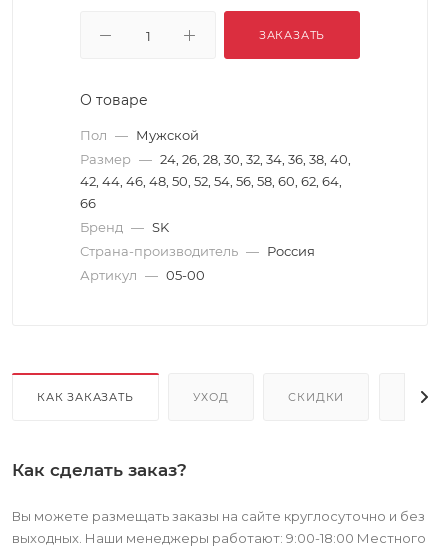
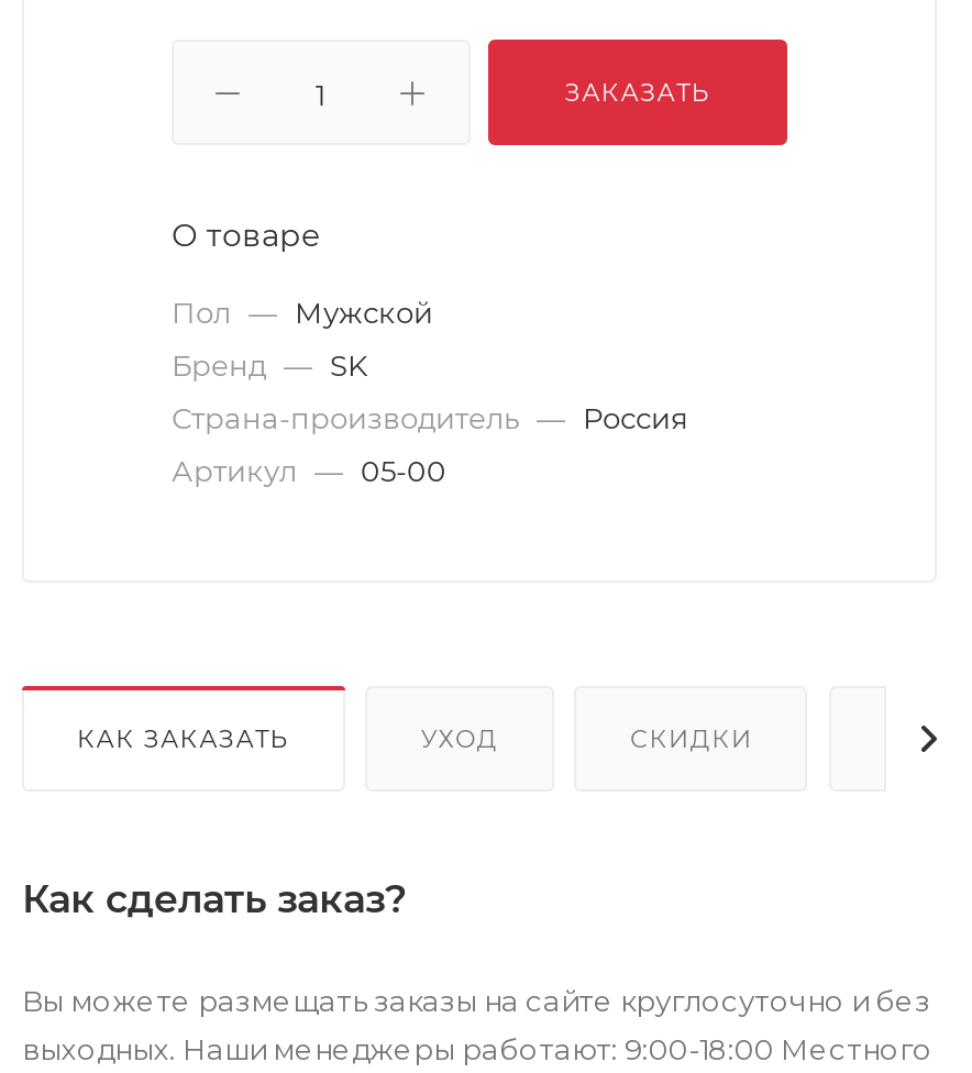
- Размер — 24, 26, 28, 30, 32, 34, 36, 38, 40,
- 42, 44, 46, 48, 50, 52, 54, 56, 58, 60, 62, 64,
- 66
